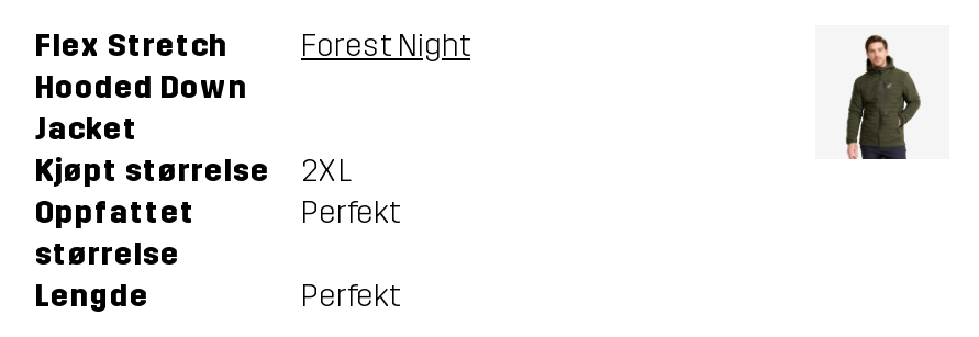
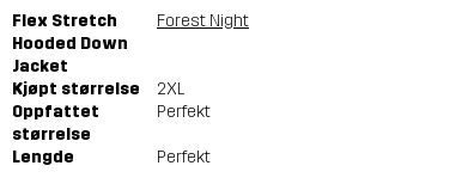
- [image]
